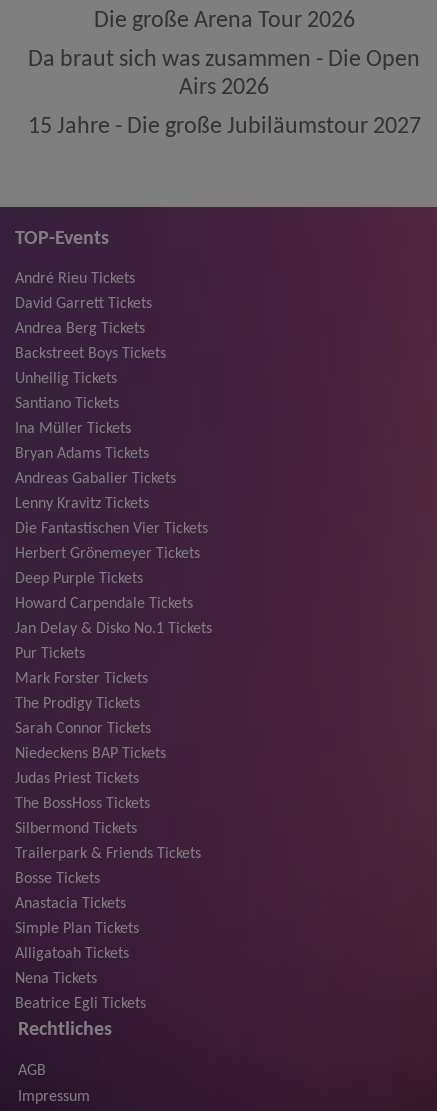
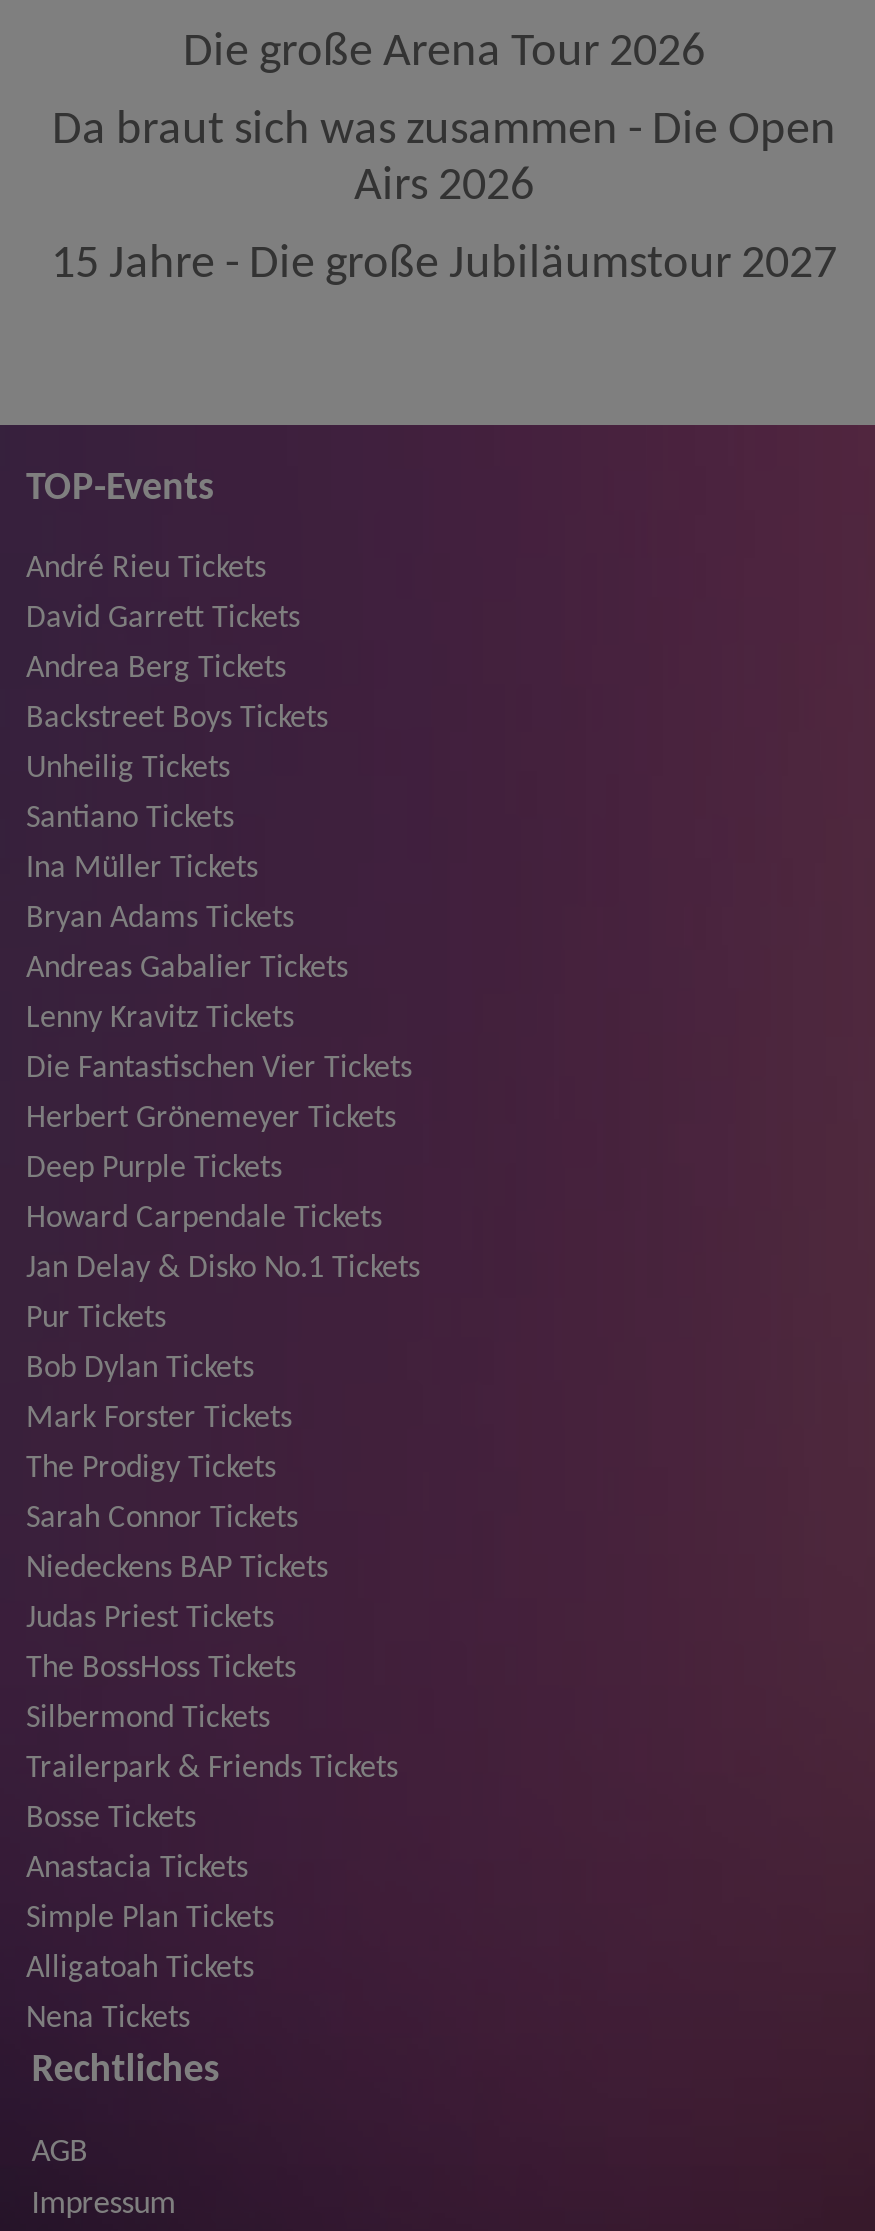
+ Bob Dylan Tickets

moved down: Mark Forster Tickets | The Prodigy Tickets | Sarah Connor Tickets | ... | Alligatoah Tickets | Nena Tickets

- Beatrice Egli Tickets
